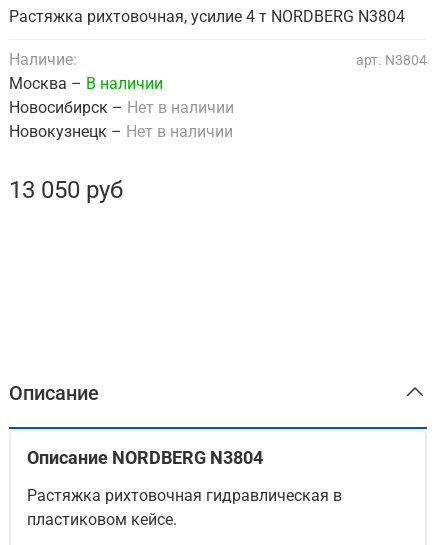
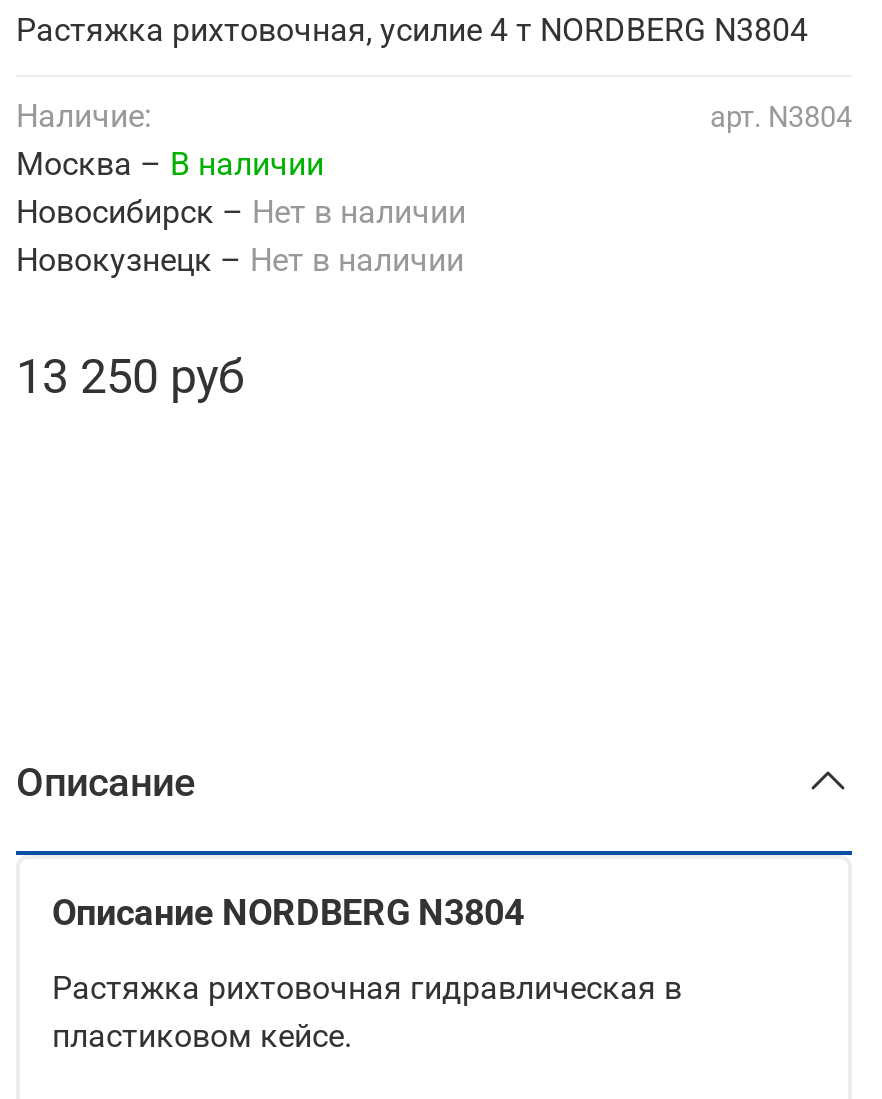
- 13 050 руб
+ 13 250 руб
